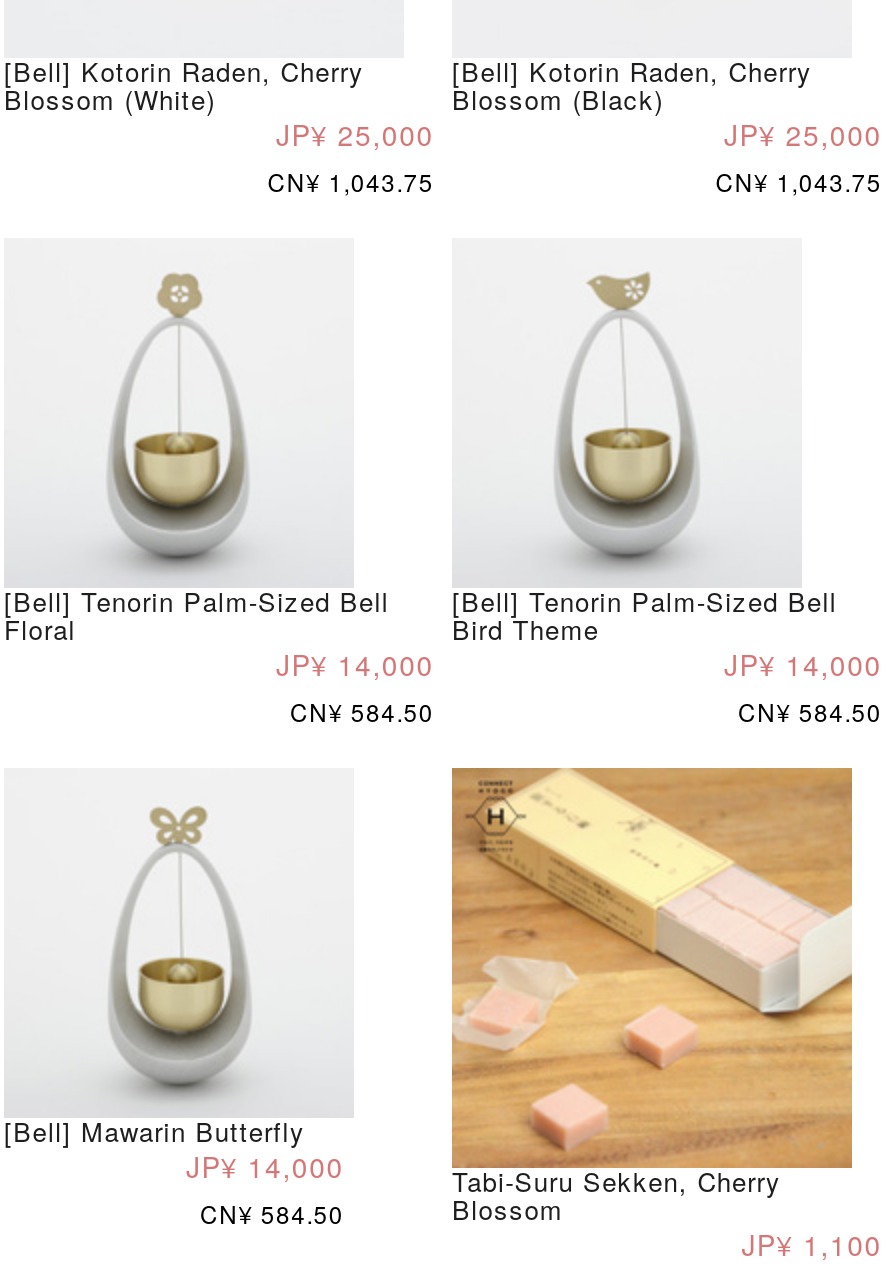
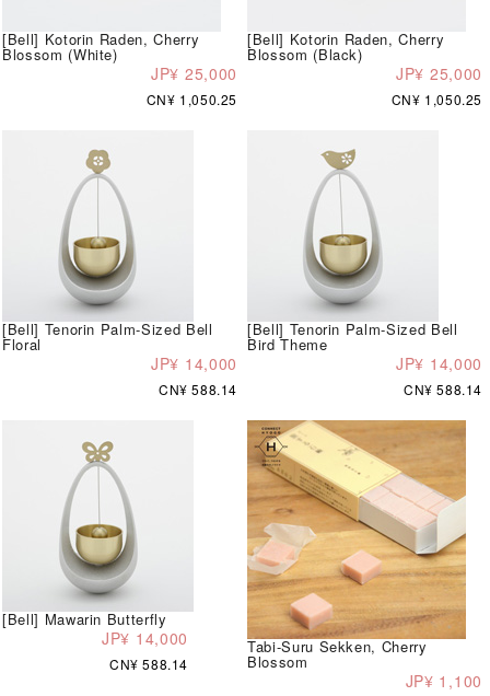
- CN¥ 1,043.75
+ CN¥ 1,050.25

- CN¥ 1,043.75
+ CN¥ 1,050.25

- CN¥ 584.50
+ CN¥ 588.14

- CN¥ 584.50
+ CN¥ 588.14

- CN¥ 584.50
+ CN¥ 588.14
